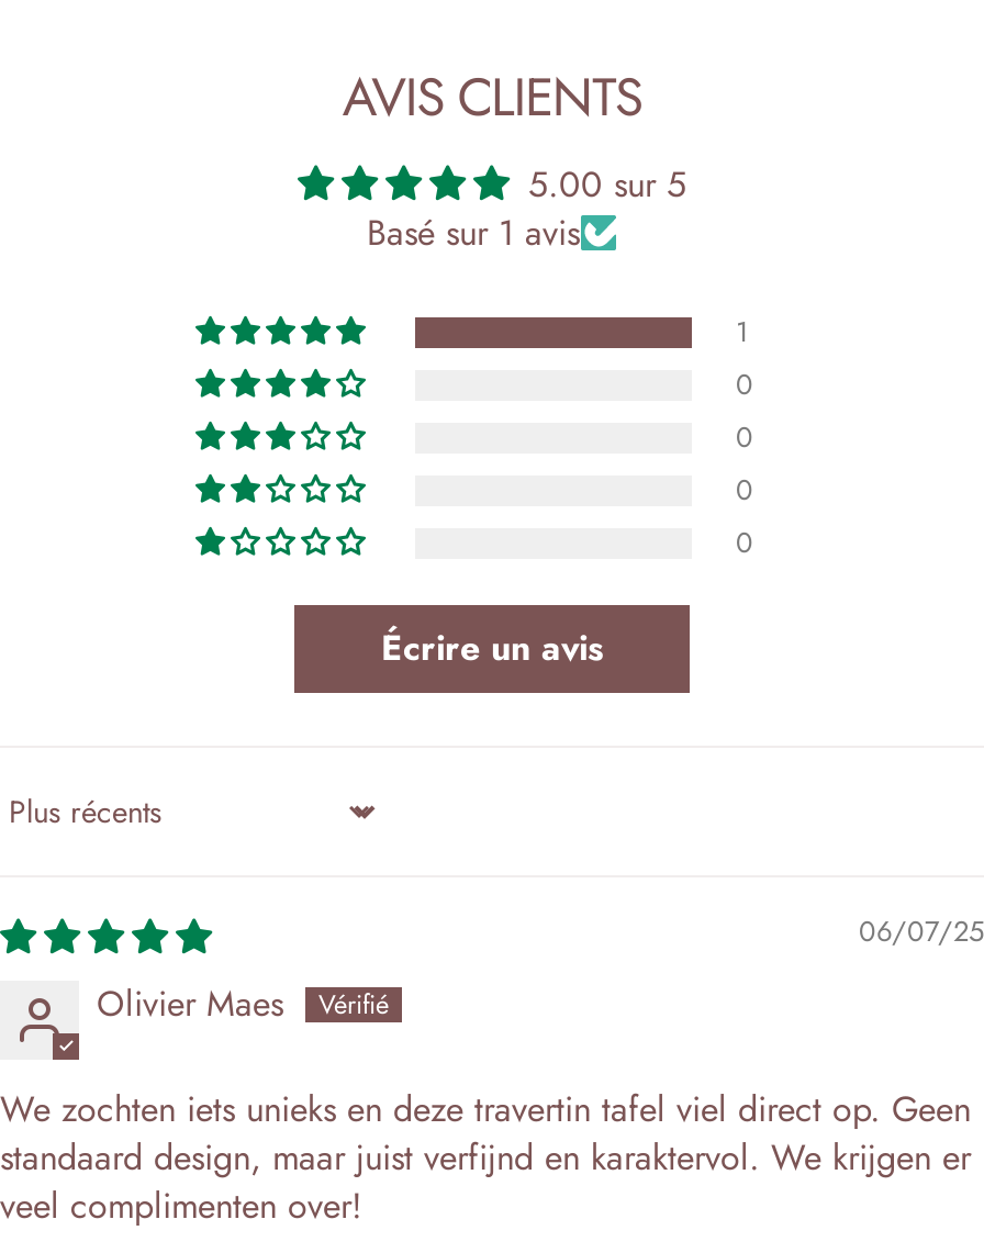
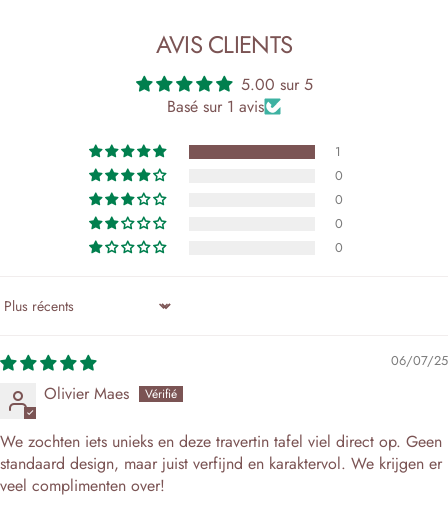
- Écrire un avis
